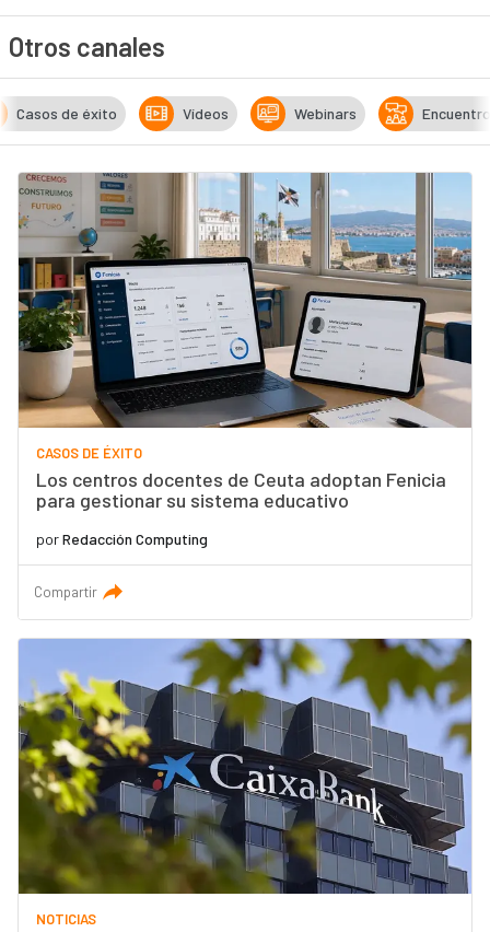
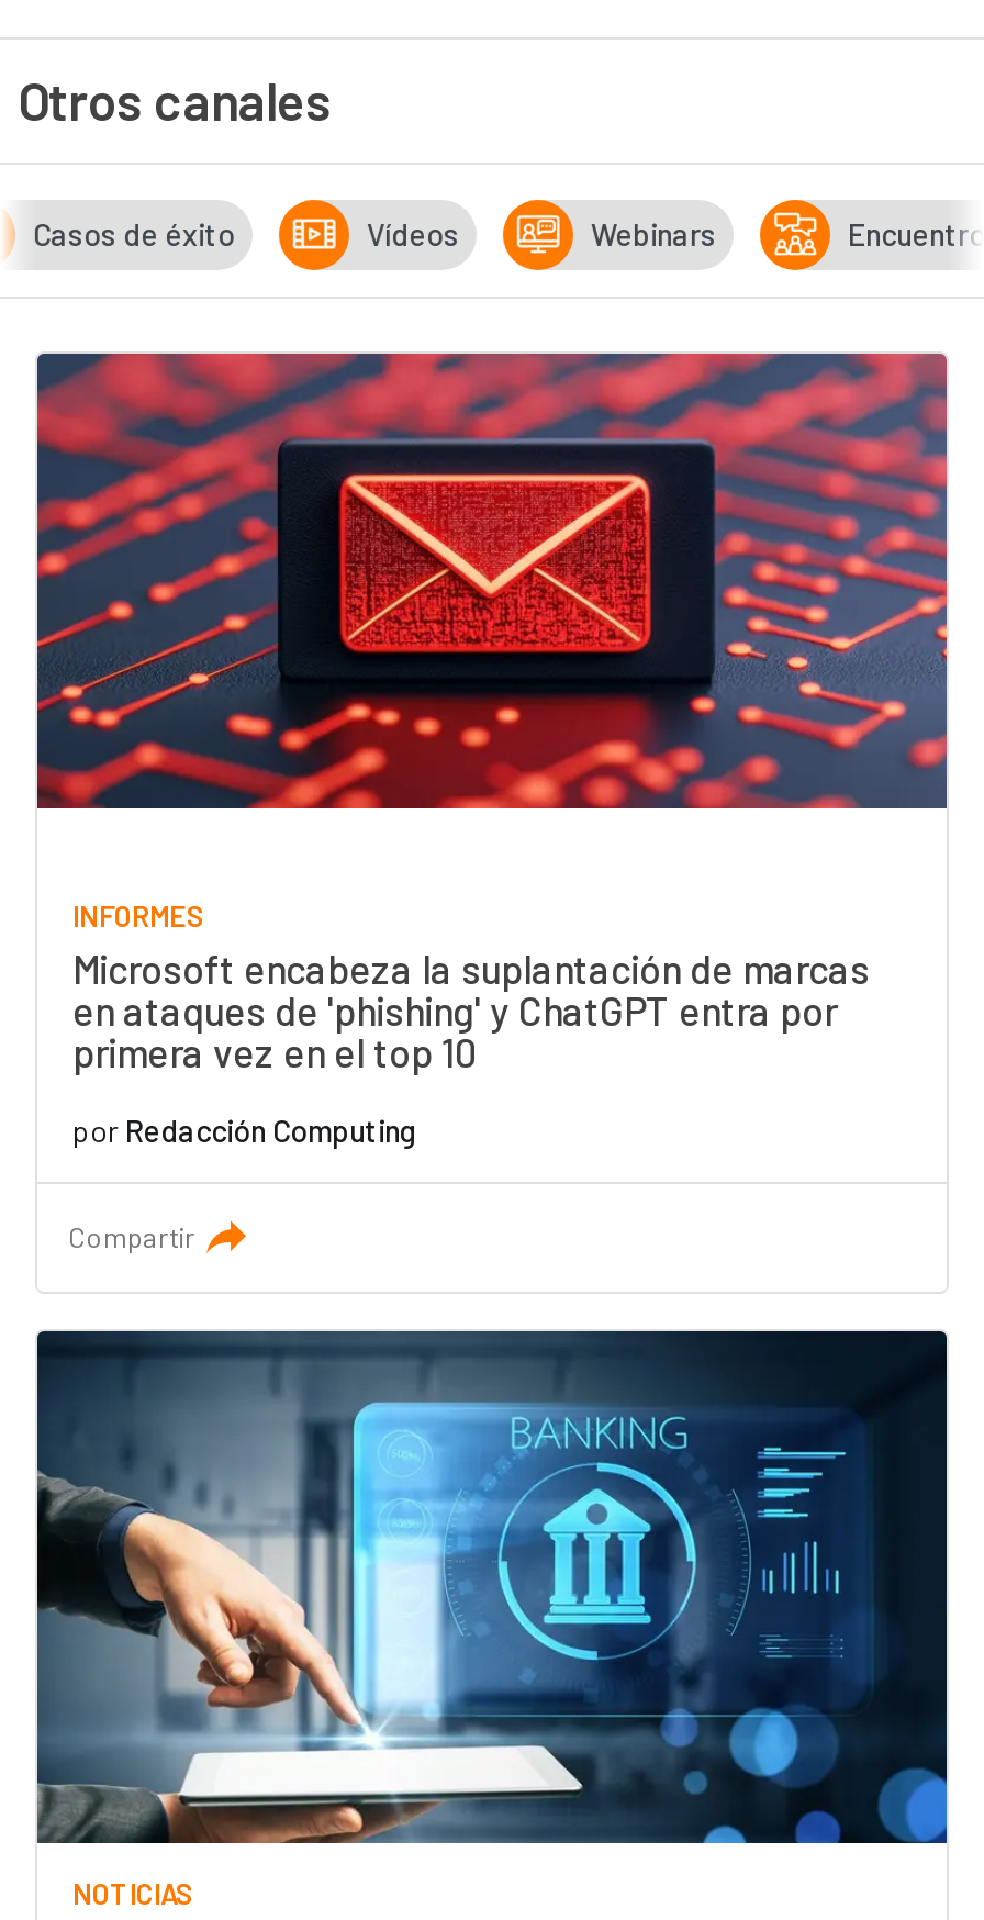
- [image]
- CASOS DE ÉXITO
- Los centros docentes de Ceuta adoptan Fenicia
- para gestionar su sistema educativo
+ [image]
+ INFORMES
+ Microsoft encabeza la suplantación de marcas
+ en ataques de 'phishing' y ChatGPT entra por
+ primera vez en el top 10

- [image]
+ [image]
